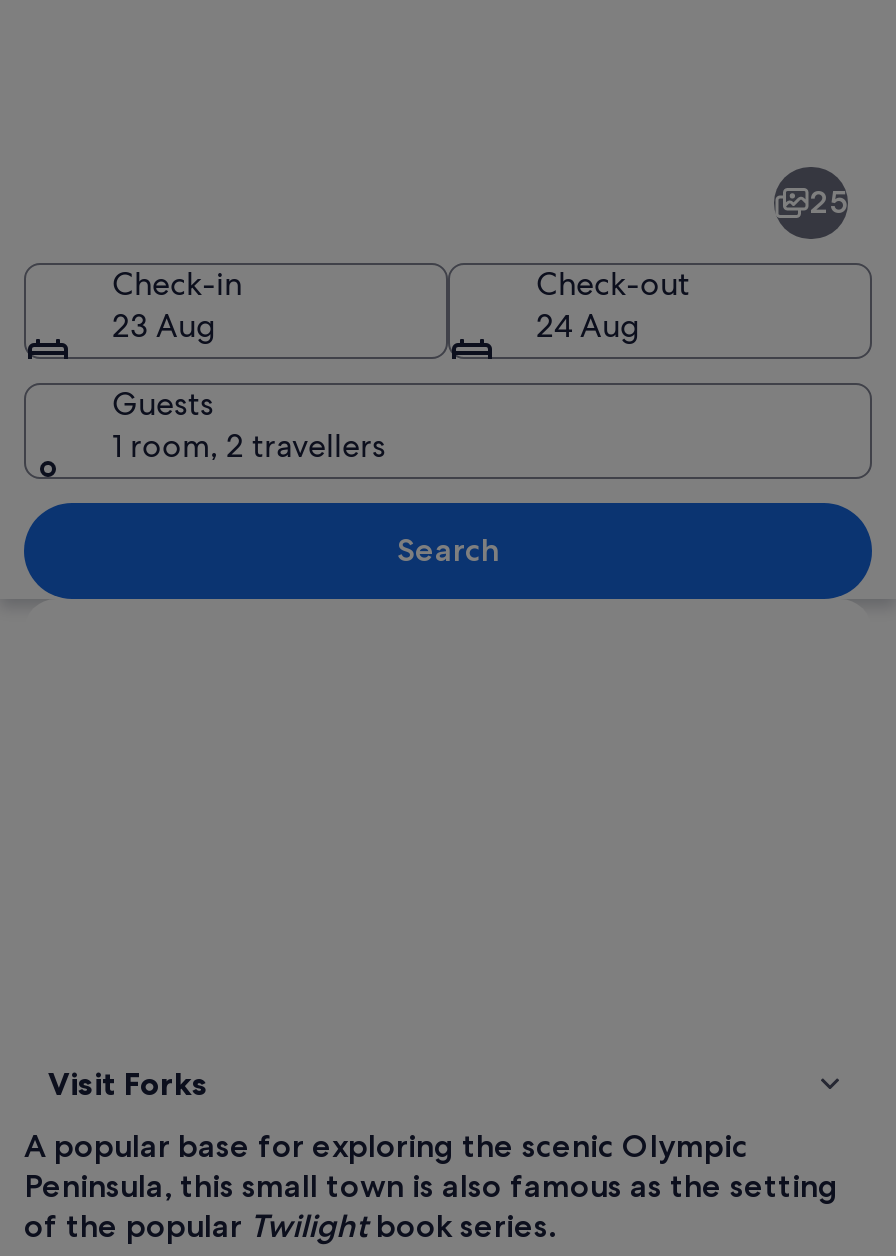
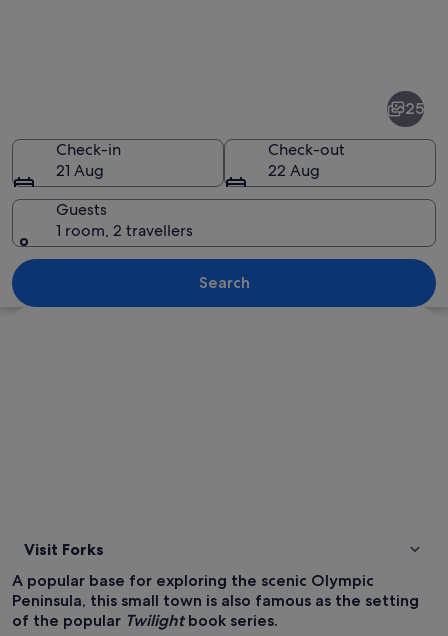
- 23 Aug
+ 21 Aug

- 24 Aug
+ 22 Aug
